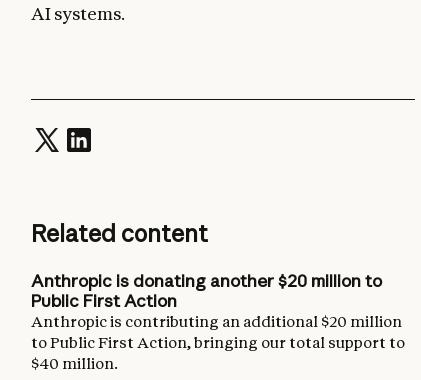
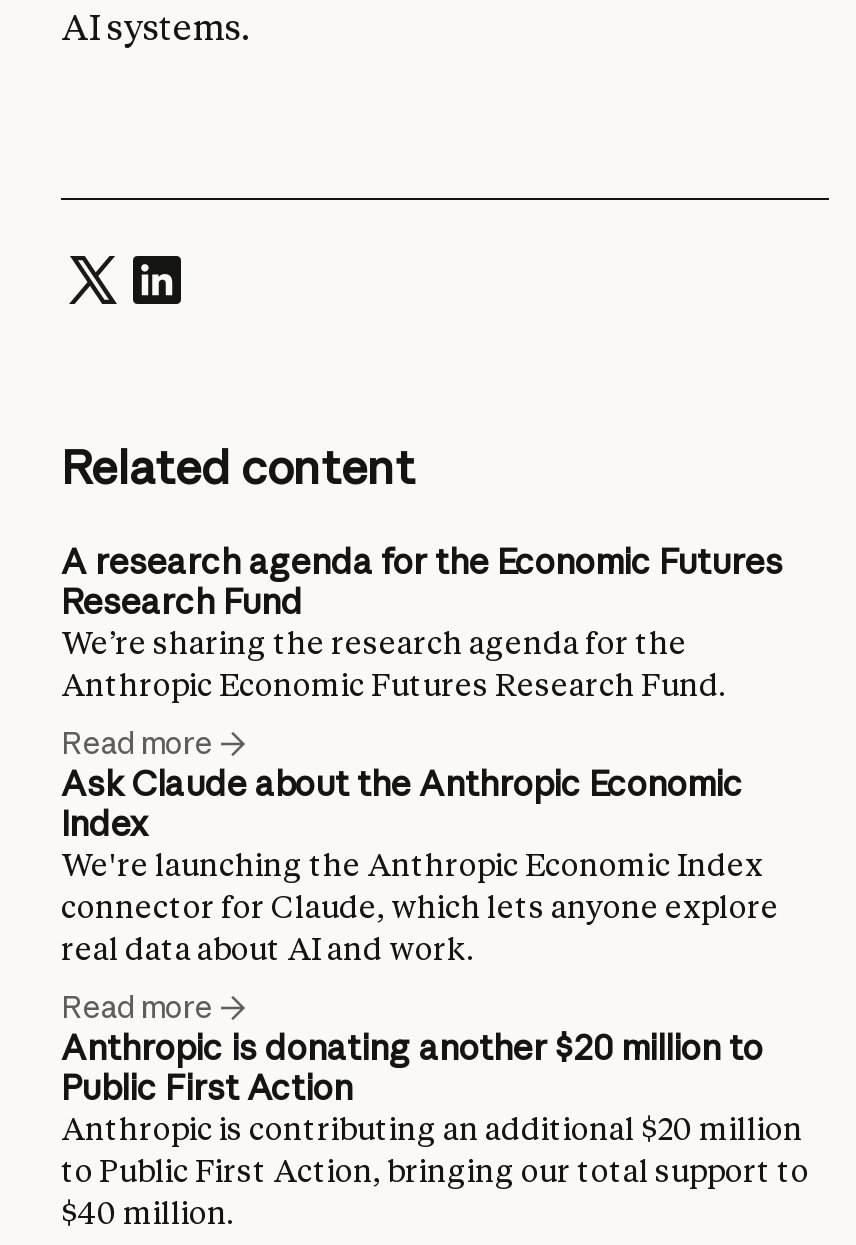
+ A research agenda for the Economic Futures
+ Research Fund
+ We’re sharing the research agenda for the
+ Anthropic Economic Futures Research Fund.
+ Read more
+ Ask Claude about the Anthropic Economic
+ Index
+ We're launching the Anthropic Economic Index
+ connector for Claude, which lets anyone explore
+ real data about AI and work.
+ Read more
